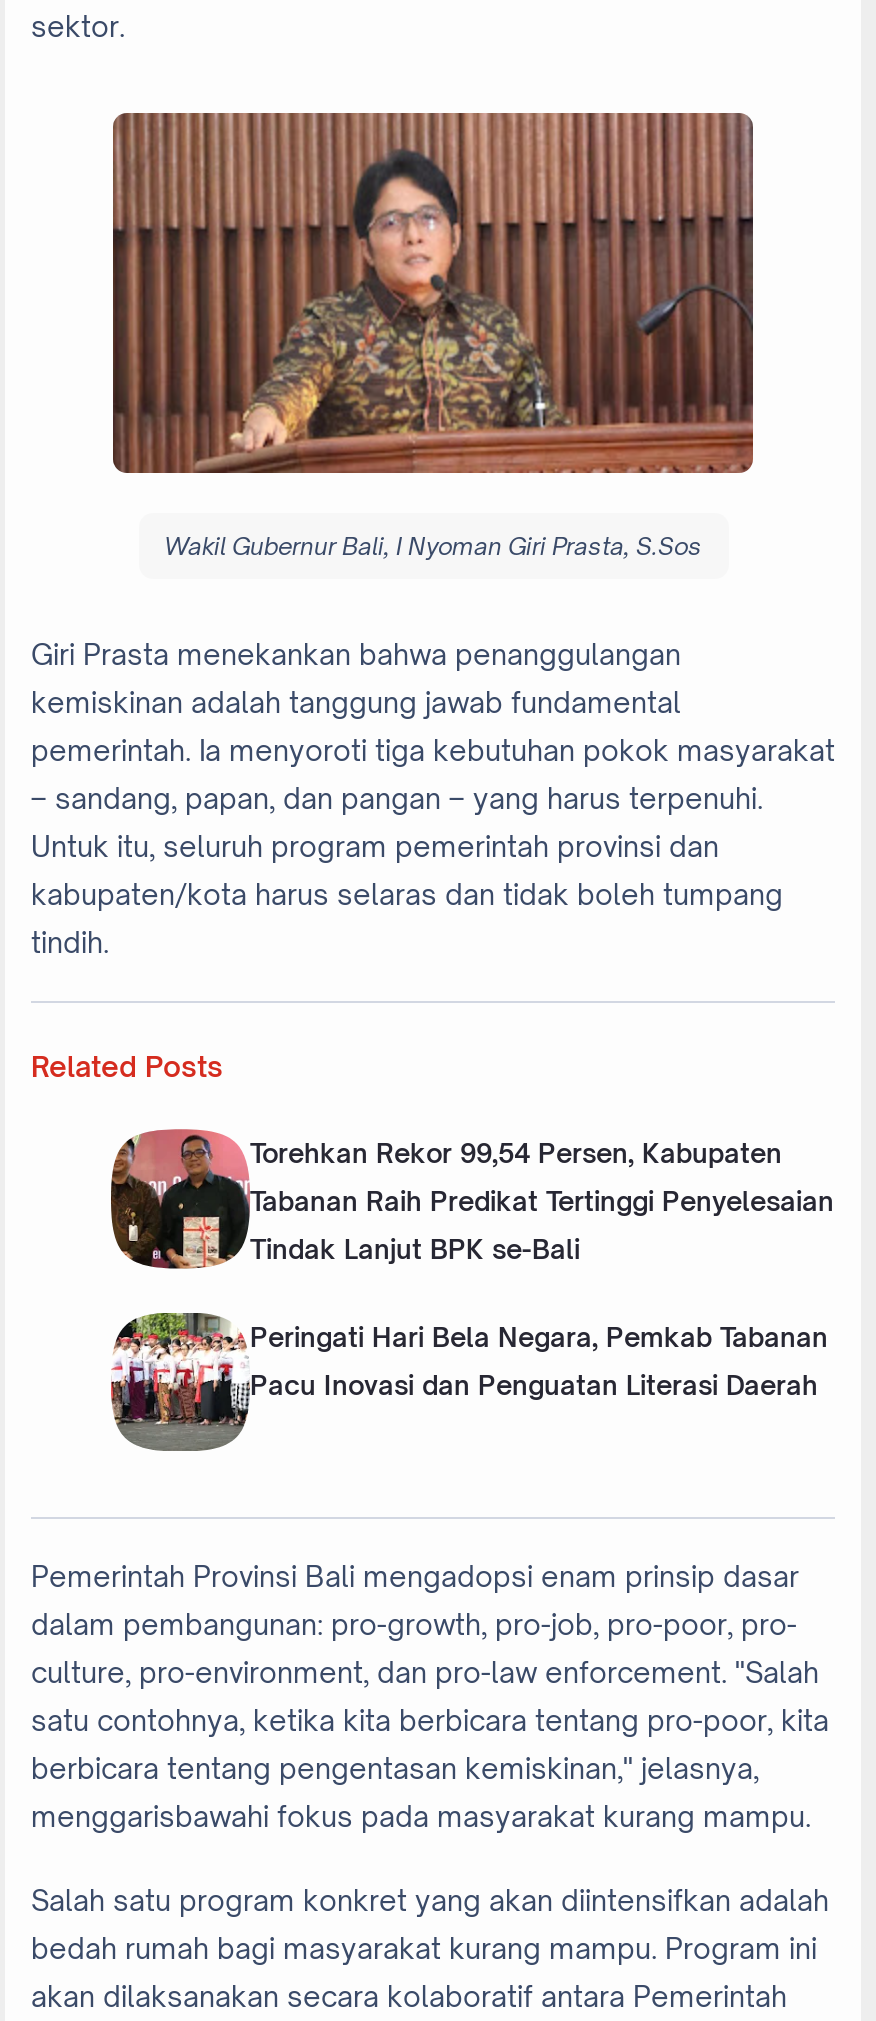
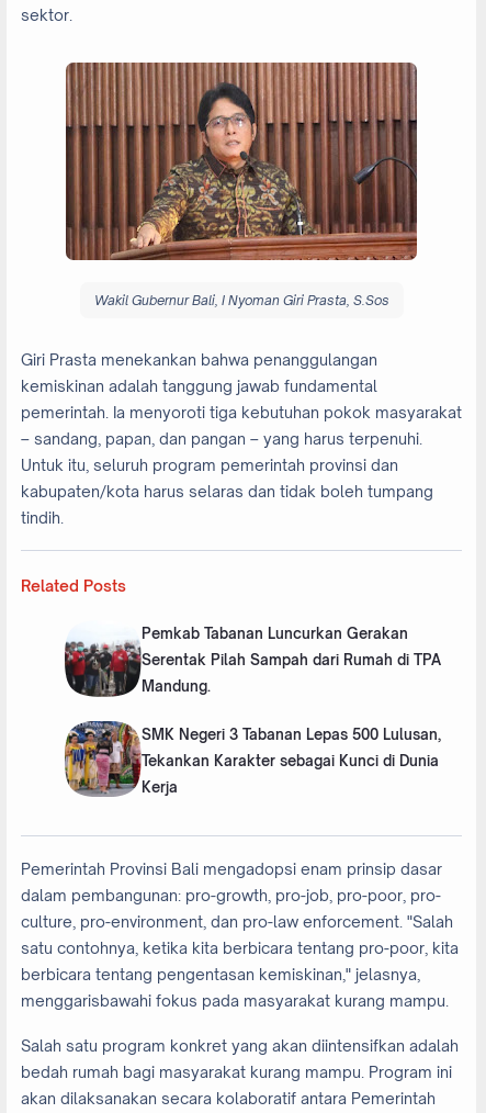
- [image]
- Torehkan Rekor 99,54 Persen, Kabupaten
- Tabanan Raih Predikat Tertinggi Penyelesaian
- Tindak Lanjut BPK se-Bali
- Peringati Hari Bela Negara, Pemkab Tabanan
- Pacu Inovasi dan Penguatan Literasi Daerah
+ [image]
+ Pemkab Tabanan Luncurkan Gerakan
+ Serentak Pilah Sampah dari Rumah di TPA
+ Mandung.
+ SMK Negeri 3 Tabanan Lepas 500 Lulusan,
+ Tekankan Karakter sebagai Kunci di Dunia
+ Kerja

- [image]
+ [image]
